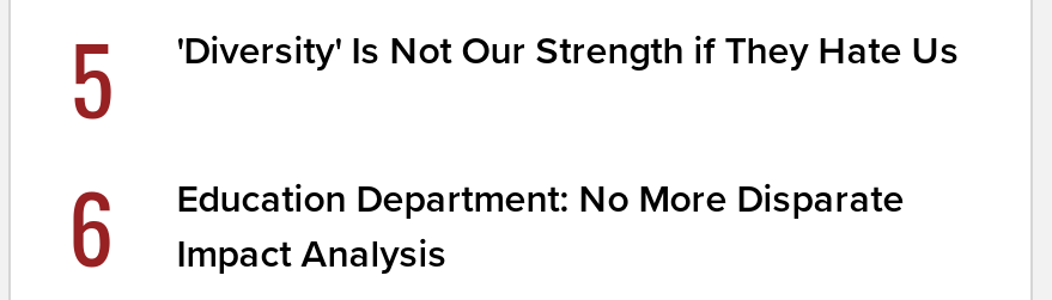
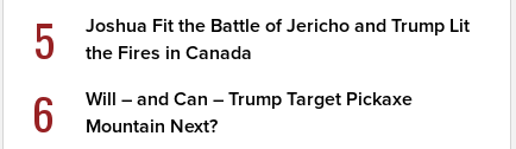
- 'Diversity' Is Not Our Strength if They Hate Us
+ Joshua Fit the Battle of Jericho and Trump Lit
+ the Fires in Canada

- Education Department: No More Disparate
- Impact Analysis
+ Will – and Can – Trump Target Pickaxe
+ Mountain Next?
